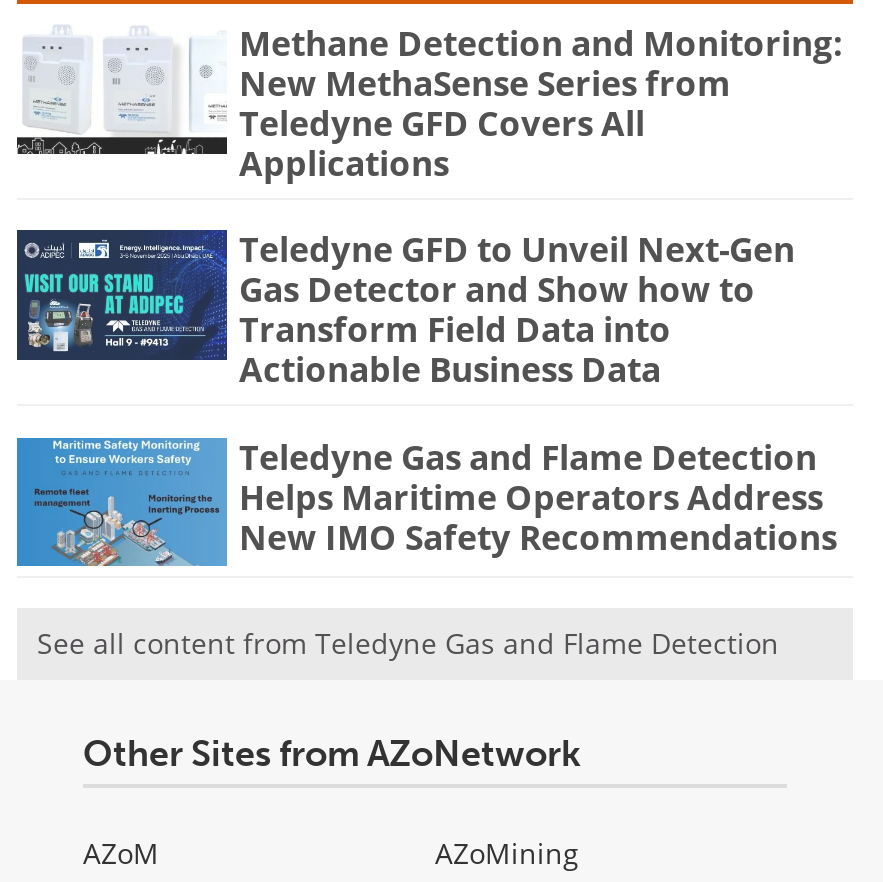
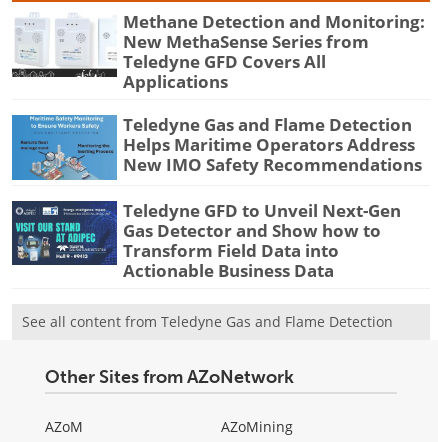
moved down: [image] | Teledyne GFD to Unveil Next-Gen | Gas Detector and Show how to | Transform Field Data into | Actionable Business Data

moved up: [image] | Teledyne Gas and Flame Detection | Helps Maritime Operators Address | New IMO Safety Recommendations
